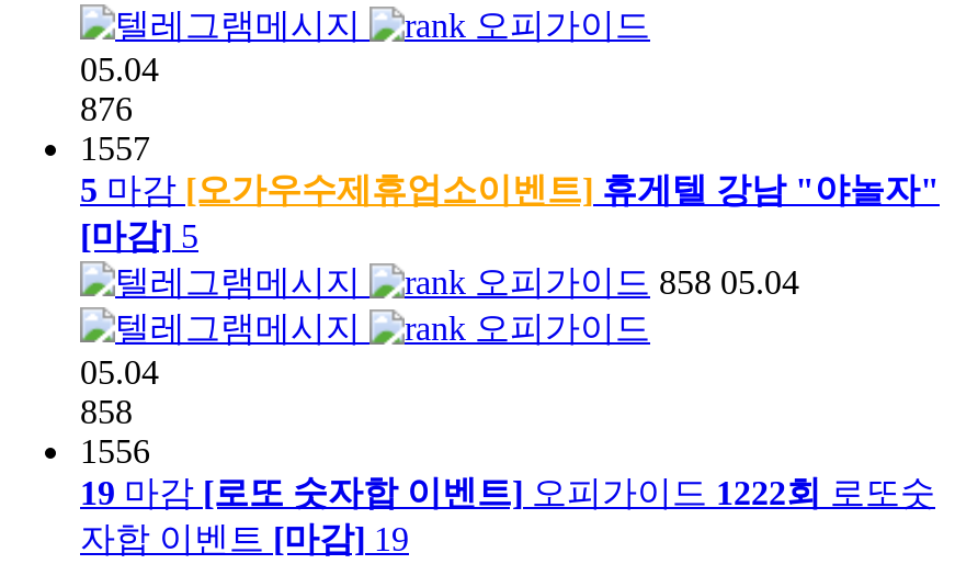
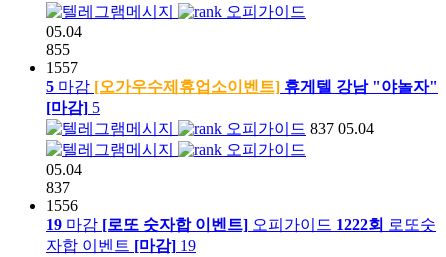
- 876
+ 855

- 오피가이드 858 05.04
+ 오피가이드 837 05.04

- 858
+ 837
